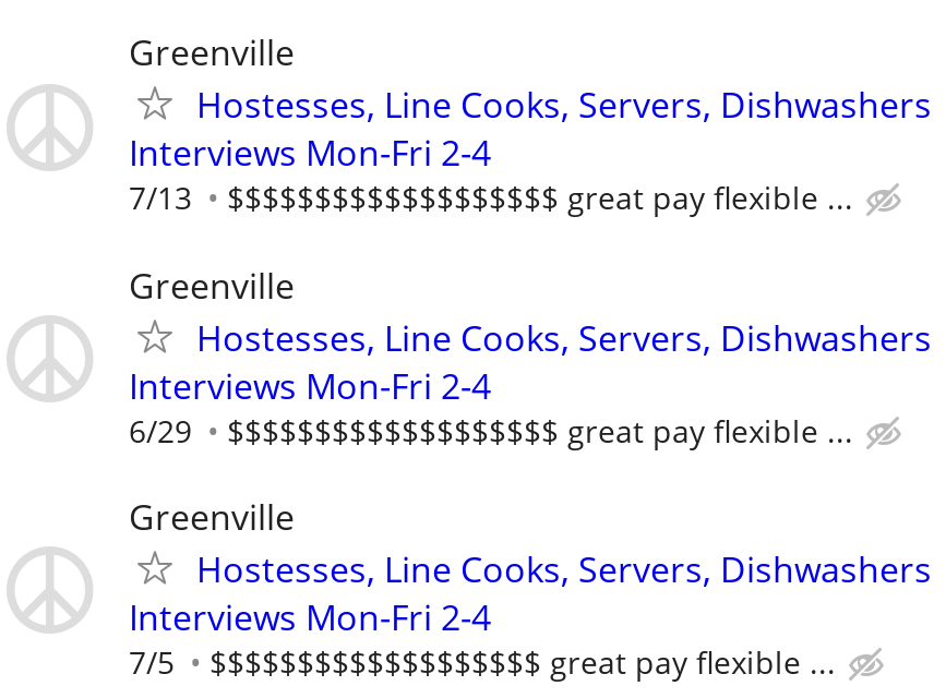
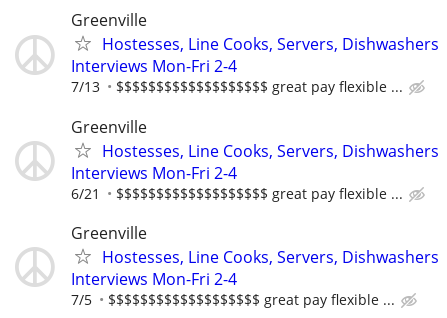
- 6/29 $$$$$$$$$$$$$$$$$$$ great pay flexible ...
+ 6/21 $$$$$$$$$$$$$$$$$$$ great pay flexible ...
